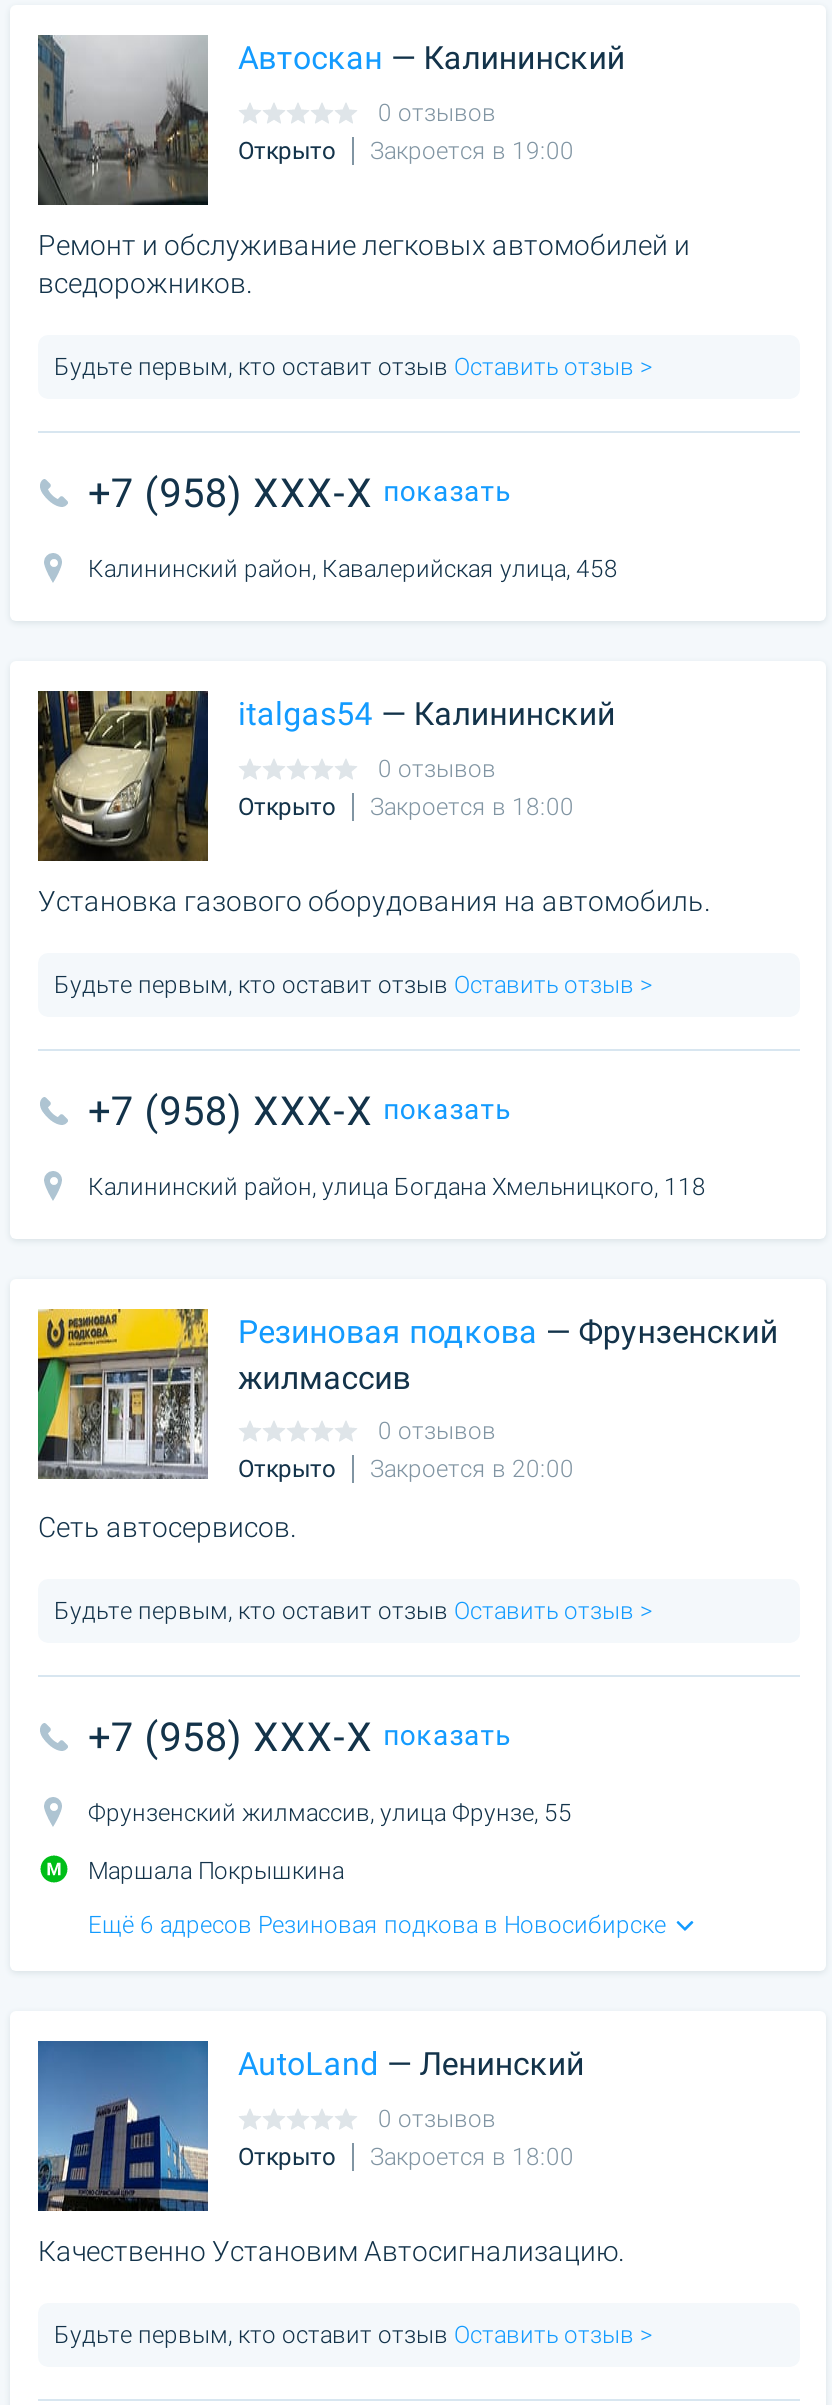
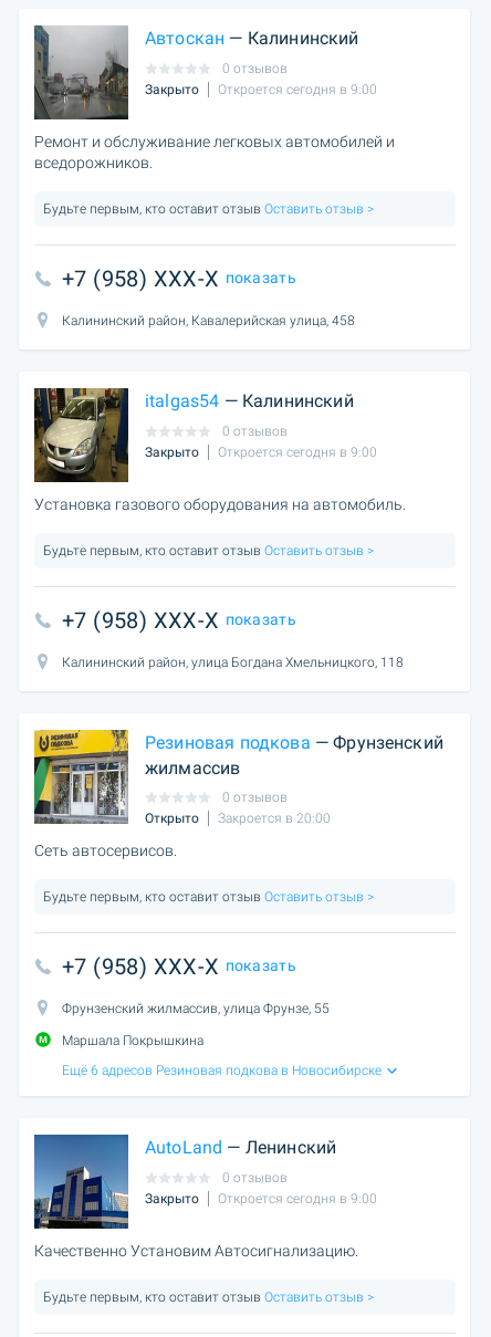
- Открыто
- Закроется в 19:00
+ Закрыто
+ Откроется сегодня в 9:00

- Открыто
- Закроется в 18:00
+ Закрыто
+ Откроется сегодня в 9:00

- Открыто
- Закроется в 18:00
+ Закрыто
+ Откроется сегодня в 9:00
